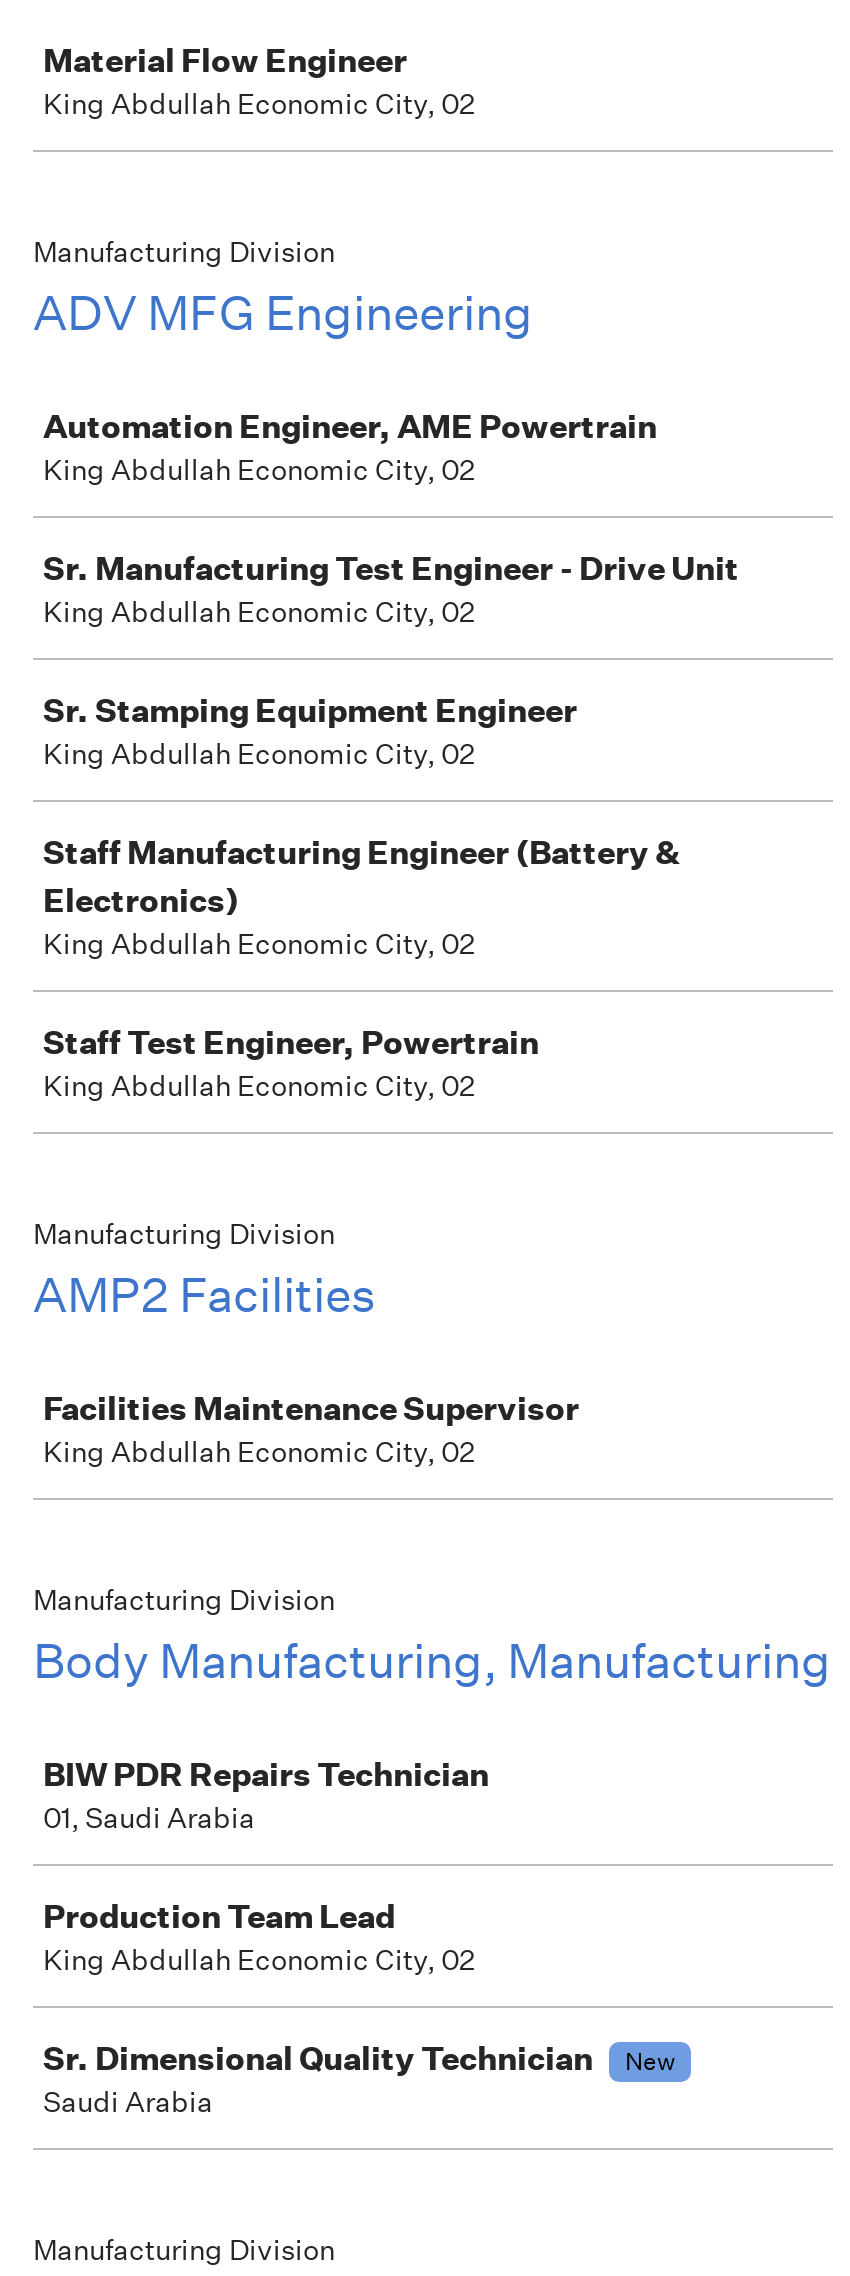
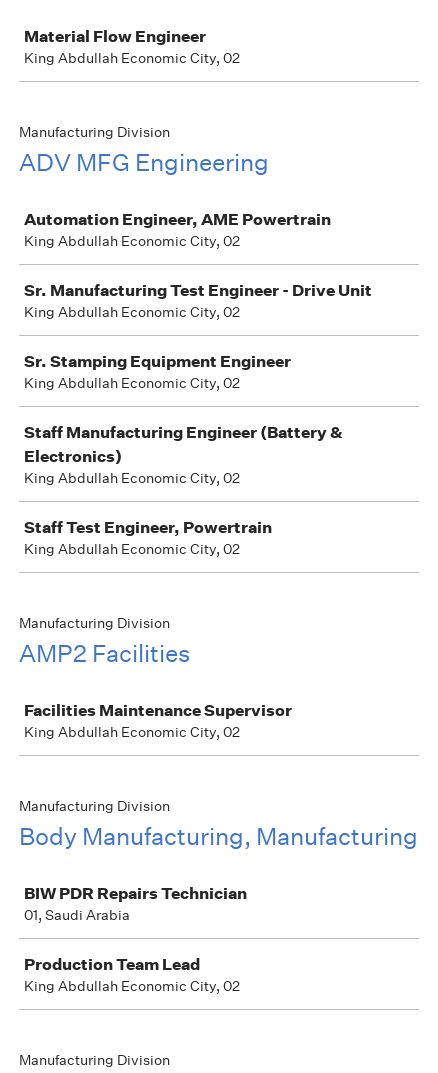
- Sr. Dimensional Quality Technician
- New
- Saudi Arabia
